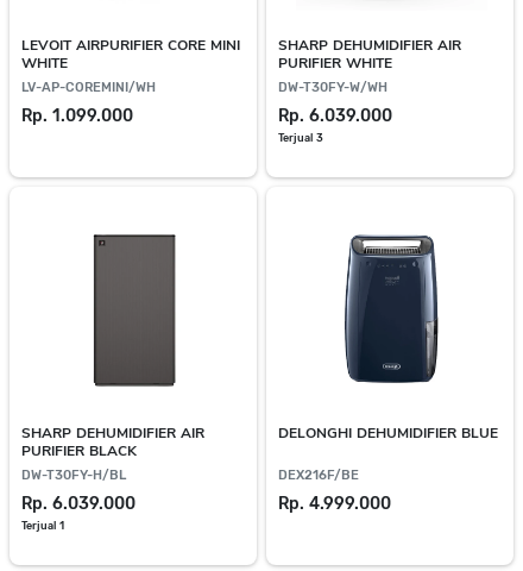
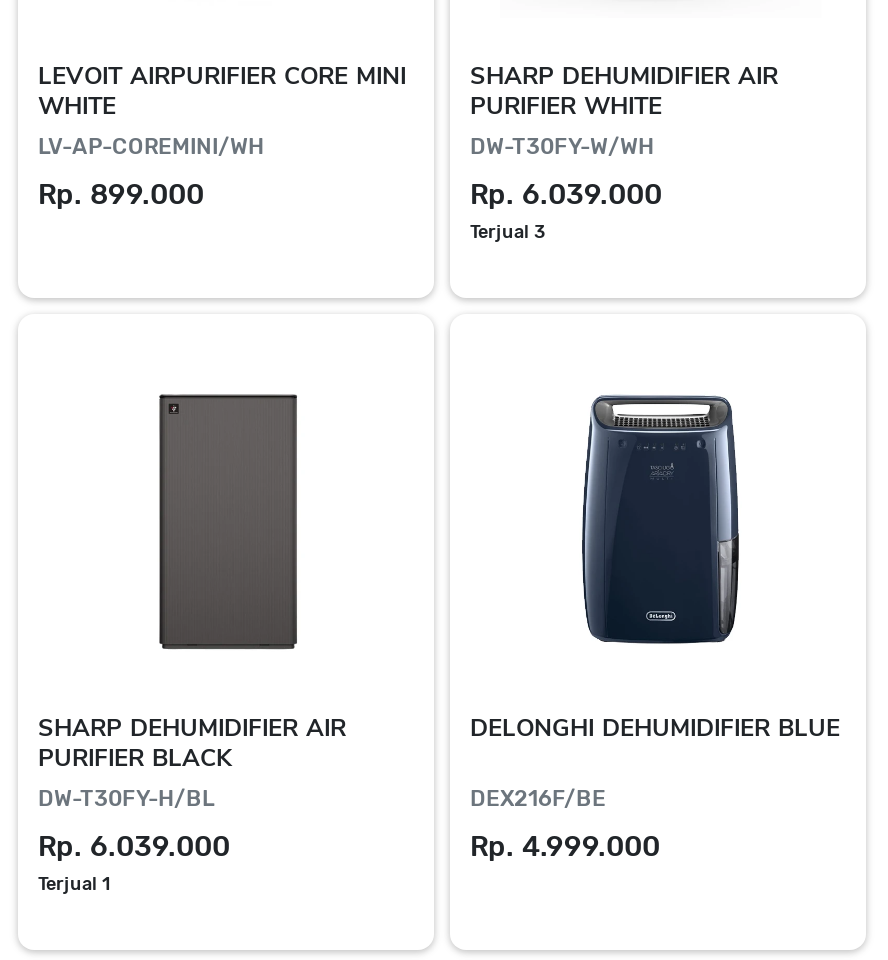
- Rp. 1.099.000
+ Rp. 899.000
